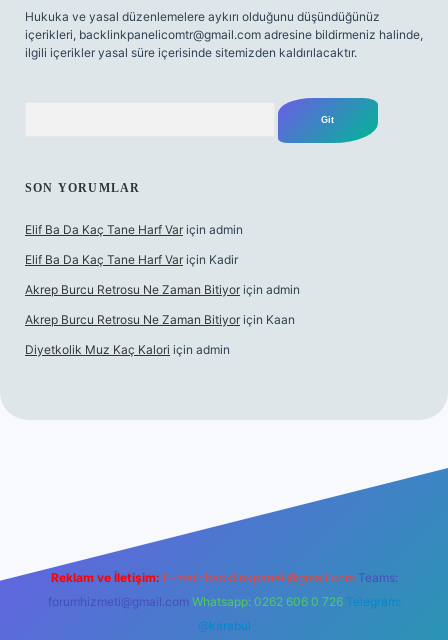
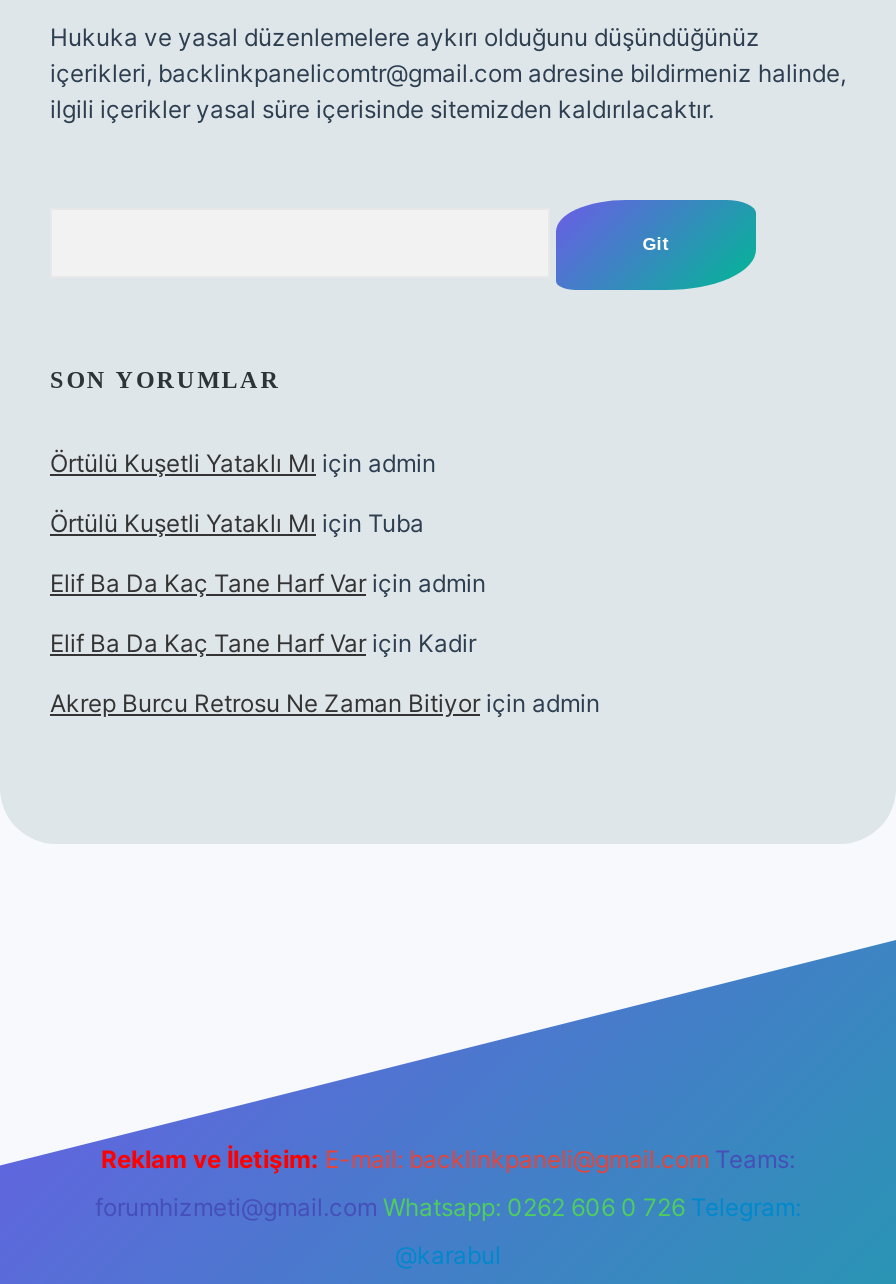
+ Örtülü Kuşetli Yataklı Mı için admin
+ Örtülü Kuşetli Yataklı Mı için Tuba

moved down: Elif Ba Da Kaç Tane Harf Var için admin | Elif Ba Da Kaç Tane Harf Var için Kadir | Akrep Burcu Retrosu Ne Zaman Bitiyor için admin

- Akrep Burcu Retrosu Ne Zaman Bitiyor için Kaan
- Diyetkolik Muz Kaç Kalori için admin
